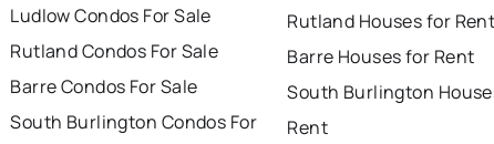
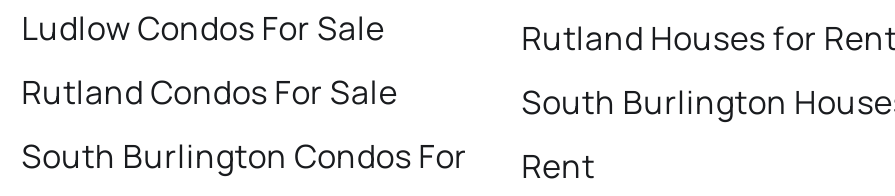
- Barre Houses for Rent

- Barre Condos For Sale
